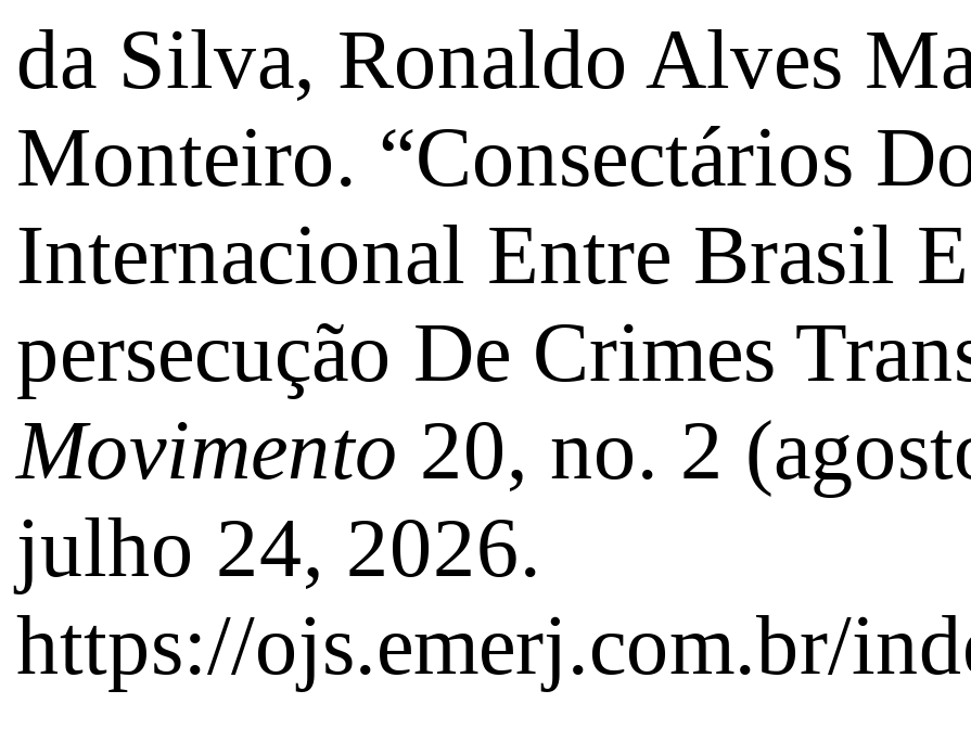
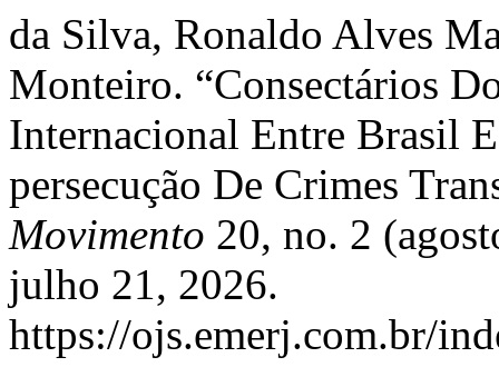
- julho 24, 2026.
+ julho 21, 2026.
